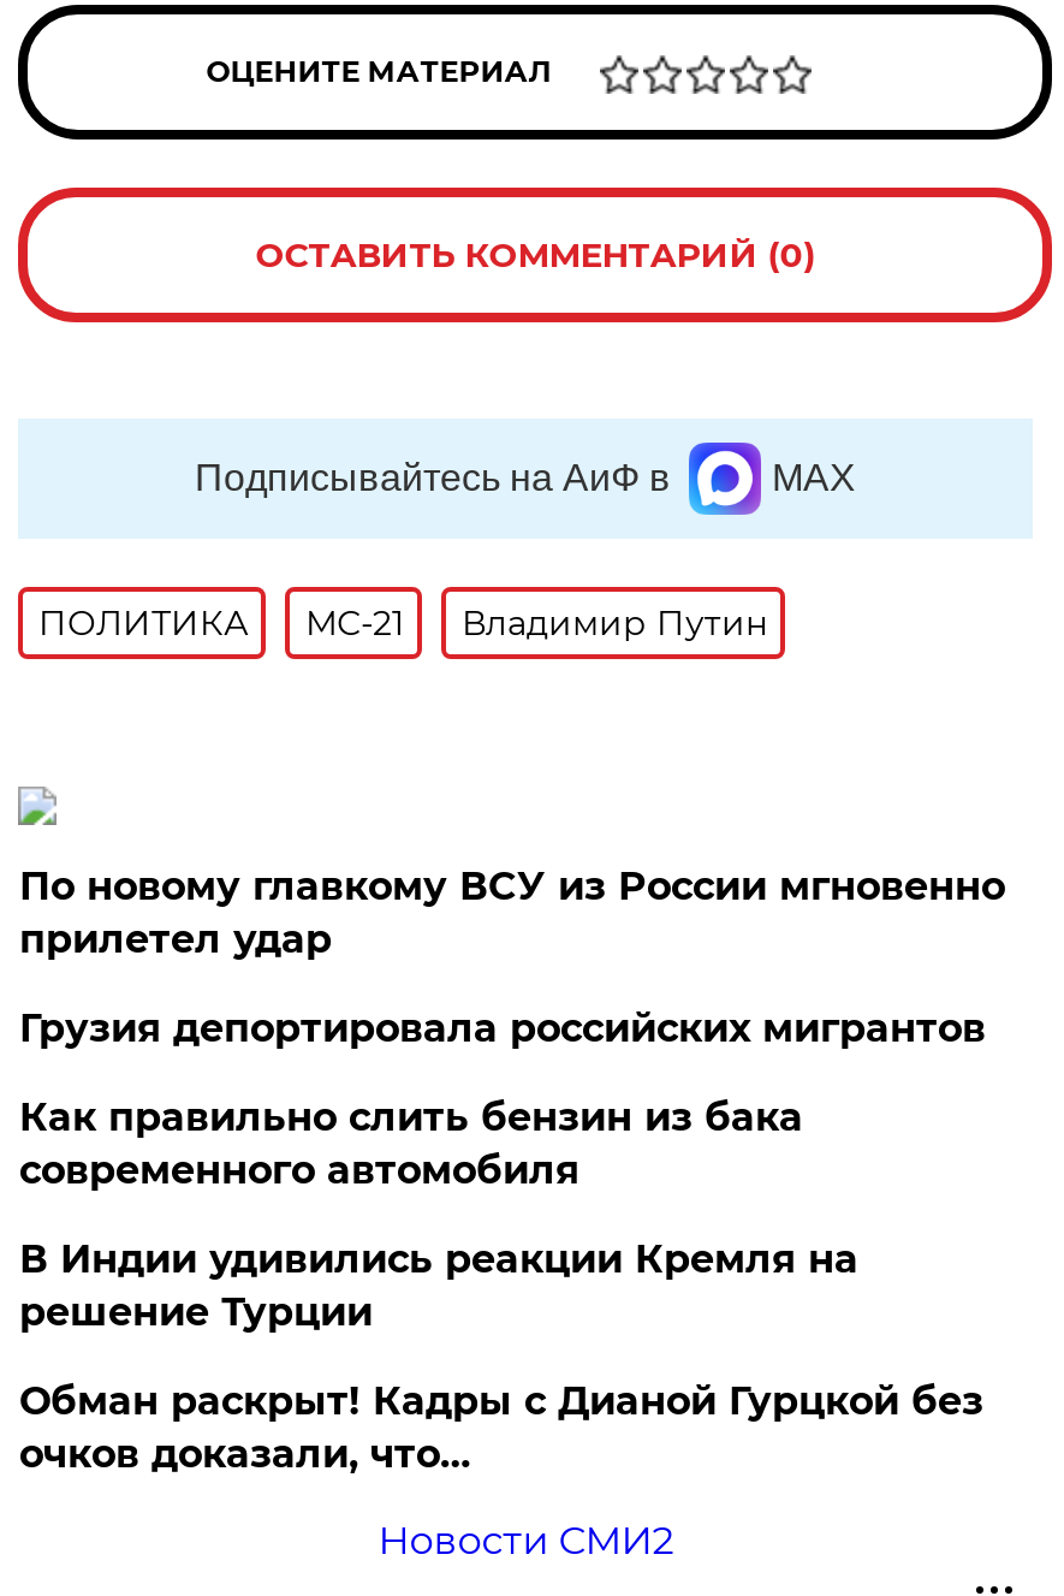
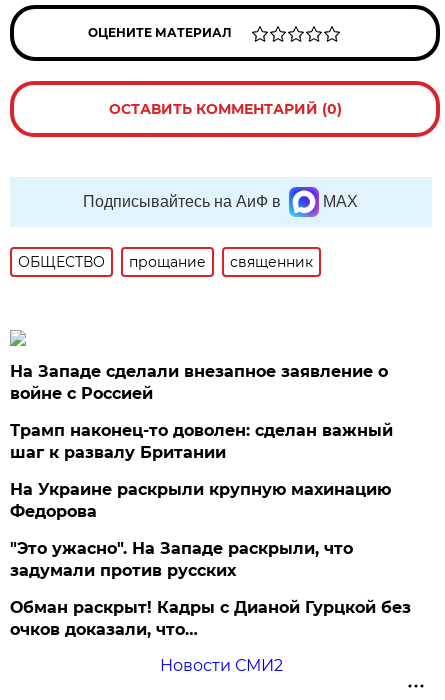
- ПОЛИТИКА
- МС-21
- Владимир Путин
+ ОБЩЕСТВО
+ прощание
+ священник

- По новому главкому ВСУ из России мгновенно
- прилетел удар
+ На Западе сделали внезапное заявление о
+ войне с Россией

- Грузия депортировала российских мигрантов
+ Трамп наконец-то доволен: сделан важный
+ шаг к развалу Британии

- Как правильно слить бензин из бака
- современного автомобиля
+ На Украине раскрыли крупную махинацию
+ Федорова

- В Индии удивились реакции Кремля на
- решение Турции
+ "Это ужасно". На Западе раскрыли, что
+ задумали против русских
